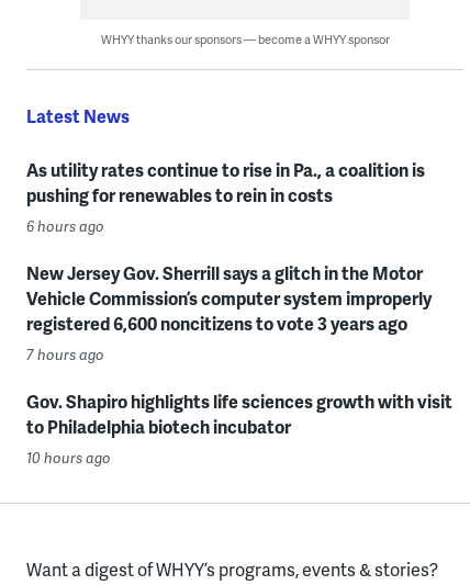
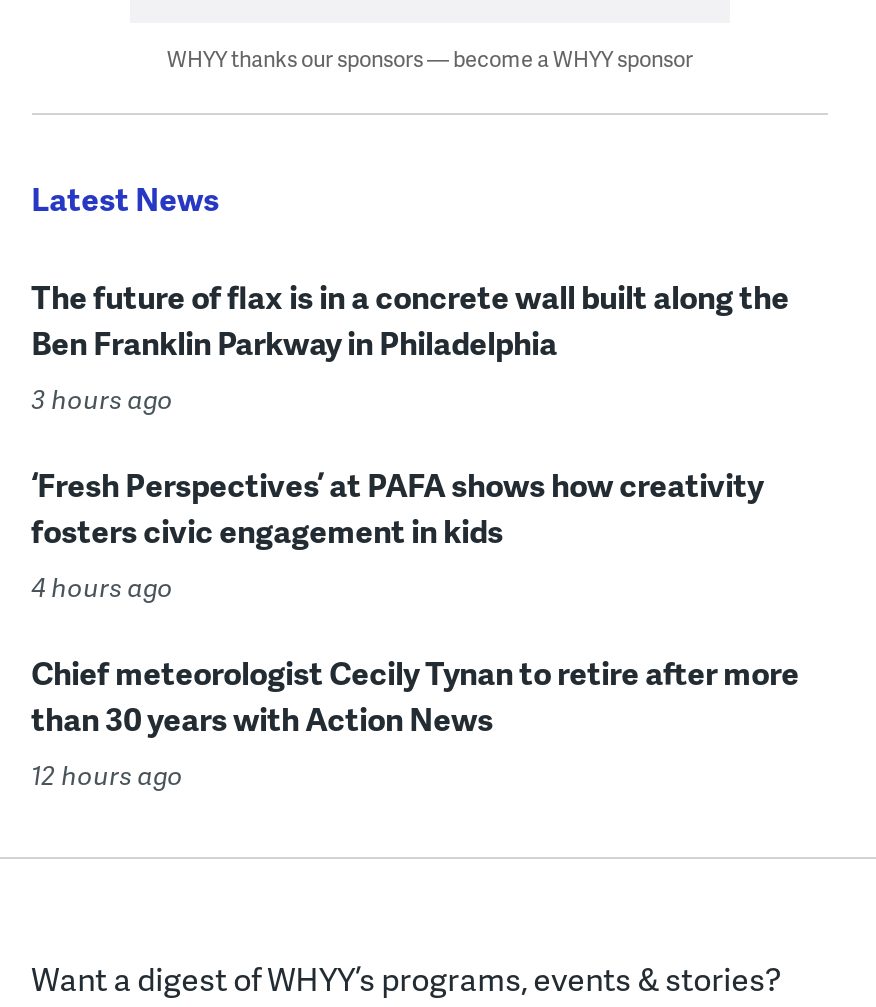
- As utility rates continue to rise in Pa., a coalition is
- pushing for renewables to rein in costs
- 6 hours ago
+ The future of flax is in a concrete wall built along the
+ Ben Franklin Parkway in Philadelphia
+ 3 hours ago

- New Jersey Gov. Sherrill says a glitch in the Motor
- Vehicle Commission’s computer system improperly
- registered 6,600 noncitizens to vote 3 years ago
- 7 hours ago
+ ‘Fresh Perspectives’ at PAFA shows how creativity
+ fosters civic engagement in kids
+ 4 hours ago

- Gov. Shapiro highlights life sciences growth with visit
- to Philadelphia biotech incubator
- 10 hours ago
+ Chief meteorologist Cecily Tynan to retire after more
+ than 30 years with Action News
+ 12 hours ago
